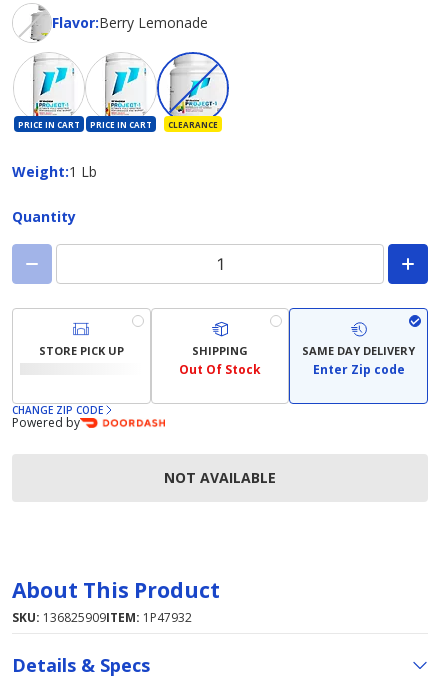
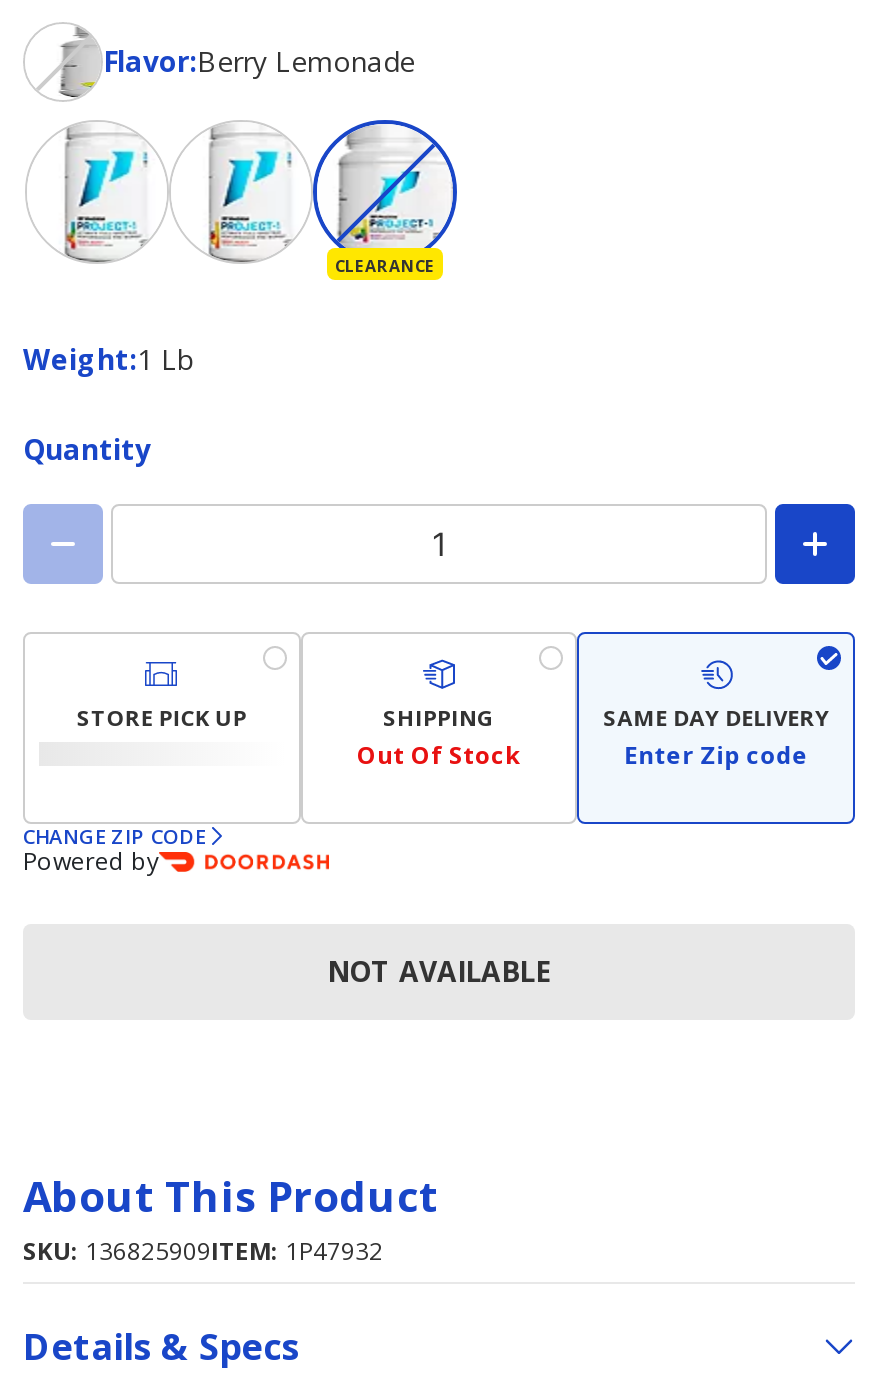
- PRICE IN CART
- PRICE IN CART
